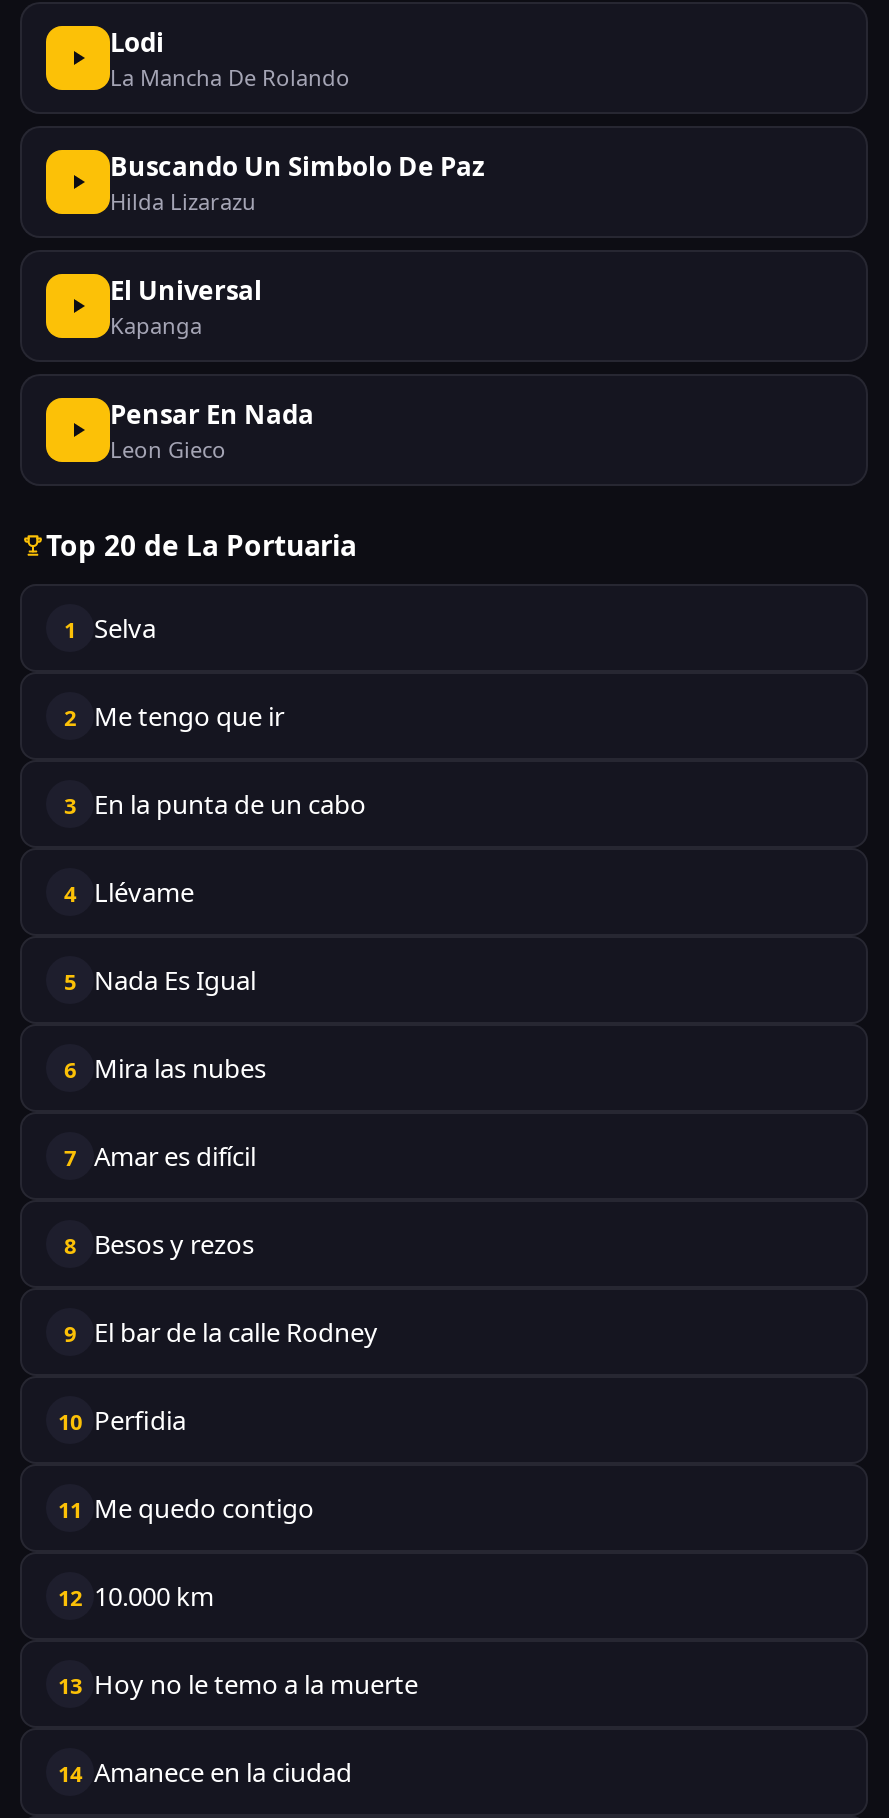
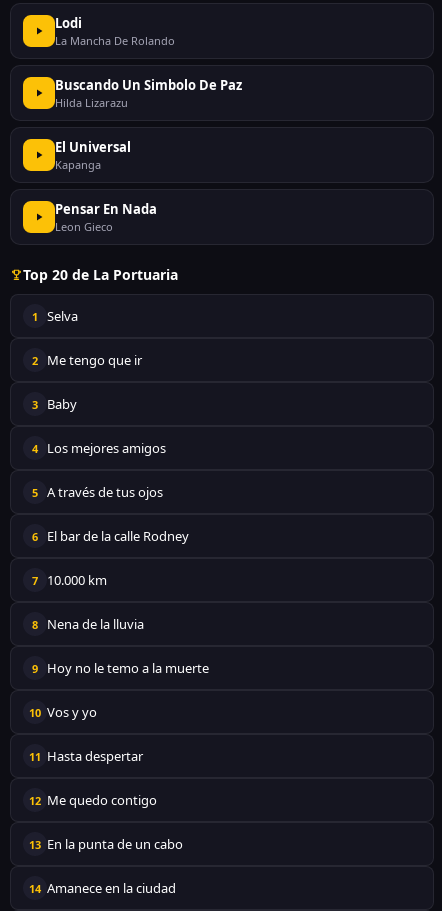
- 3 En la punta de un cabo
+ 3 Baby

- 4 Llévame
+ 4 Los mejores amigos

- 5 Nada Es Igual
+ 5 A través de tus ojos

- 6 Mira las nubes
+ 6 El bar de la calle Rodney

- 7 Amar es difícil
+ 7 10.000 km

- 8 Besos y rezos
+ 8 Nena de la lluvia

- 9 El bar de la calle Rodney
+ 9 Hoy no le temo a la muerte

- 10 Perfidia
+ 10 Vos y yo

- 11 Me quedo contigo
+ 11 Hasta despertar

- 12 10.000 km
+ 12 Me quedo contigo

- 13 Hoy no le temo a la muerte
+ 13 En la punta de un cabo
